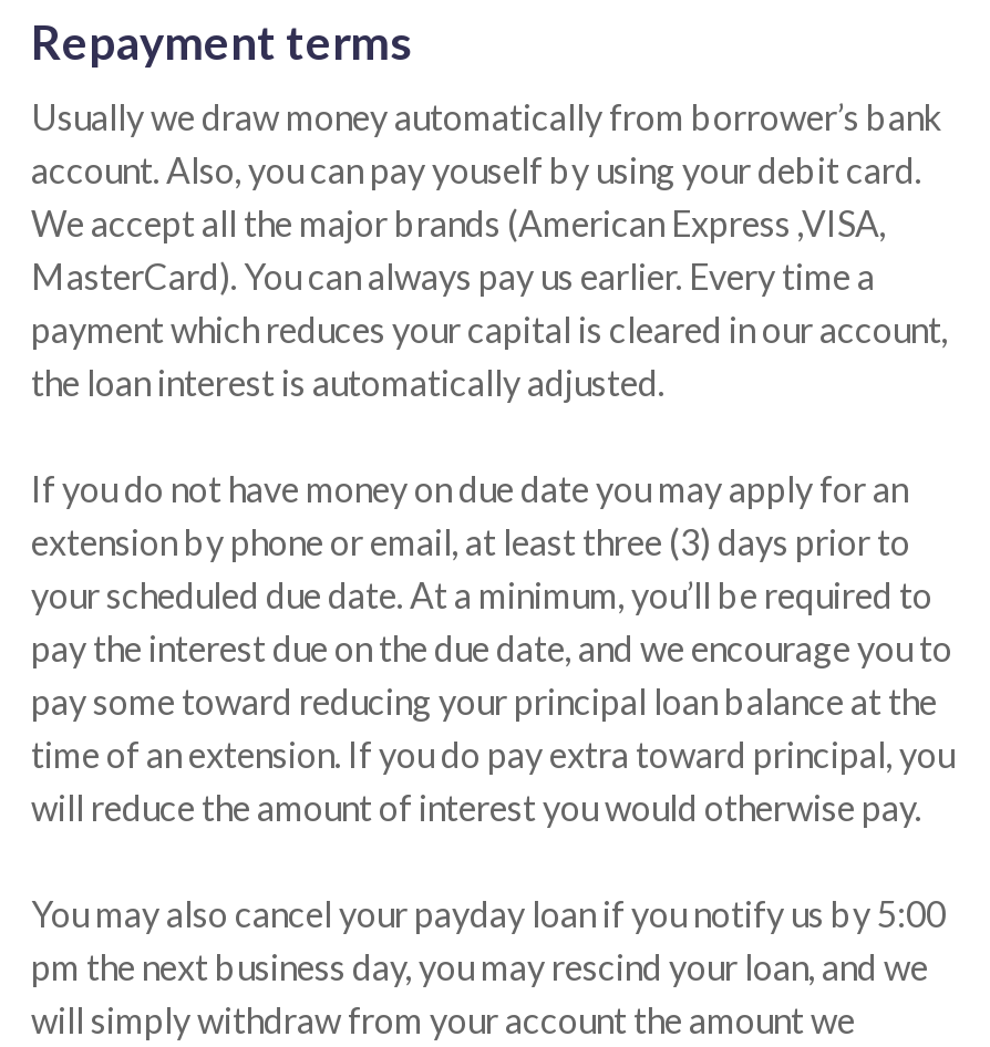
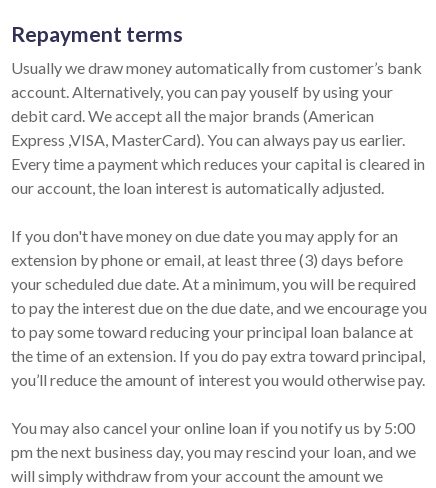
- Usually we draw money automatically from borrower’s bank
- account. Also, you can pay youself by using your debit card.
- We accept all the major brands (American Express ,VISA,
- MasterCard). You can always pay us earlier. Every time a
- payment which reduces your capital is cleared in our account,
- the loan interest is automatically adjusted.
+ Usually we draw money automatically from customer’s bank
+ account. Alternatively, you can pay youself by using your
+ debit card. We accept all the major brands (American
+ Express ,VISA, MasterCard). You can always pay us earlier.
+ Every time a payment which reduces your capital is cleared in
+ our account, the loan interest is automatically adjusted.

- If you do not have money on due date you may apply for an
- extension by phone or email, at least three (3) days prior to
- your scheduled due date. At a minimum, you’ll be required to
- pay the interest due on the due date, and we encourage you to
- pay some toward reducing your principal loan balance at the
- time of an extension. If you do pay extra toward principal, you
- will reduce the amount of interest you would otherwise pay.
+ If you don't have money on due date you may apply for an
+ extension by phone or email, at least three (3) days before
+ your scheduled due date. At a minimum, you will be required
+ to pay the interest due on the due date, and we encourage you
+ to pay some toward reducing your principal loan balance at
+ the time of an extension. If you do pay extra toward principal,
+ you’ll reduce the amount of interest you would otherwise pay.

- You may also cancel your payday loan if you notify us by 5:00
+ You may also cancel your online loan if you notify us by 5:00
